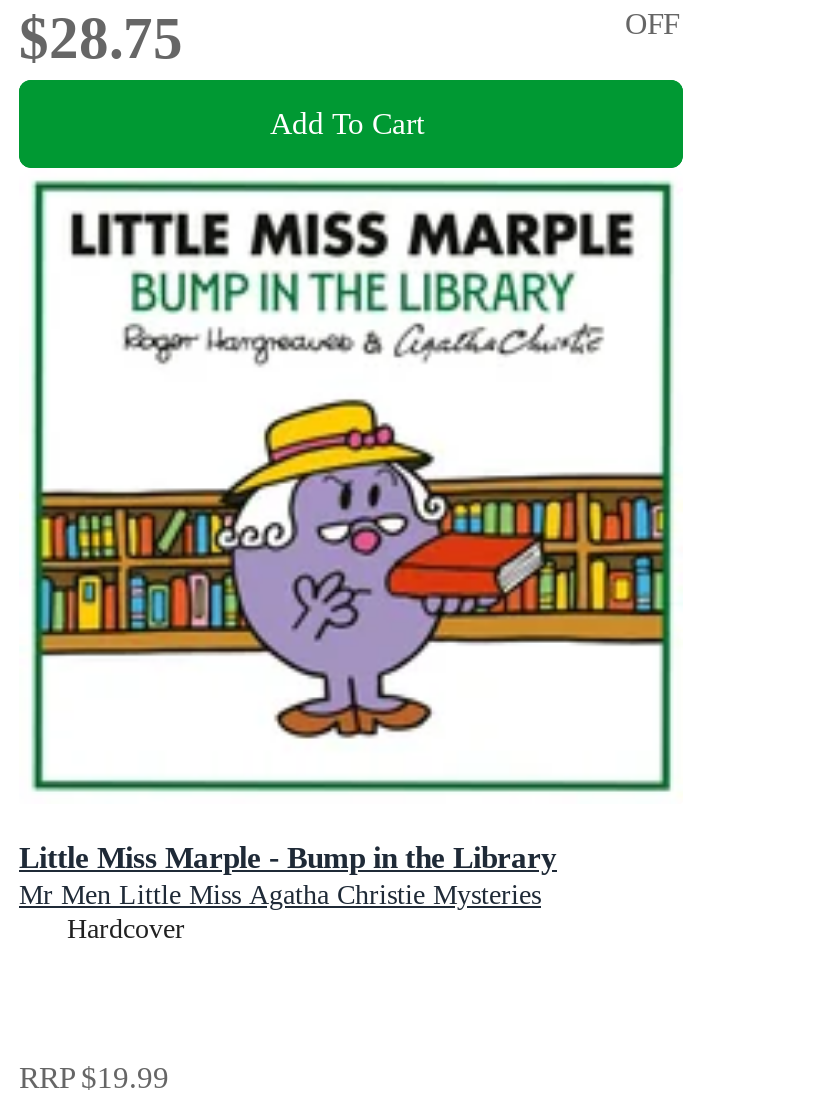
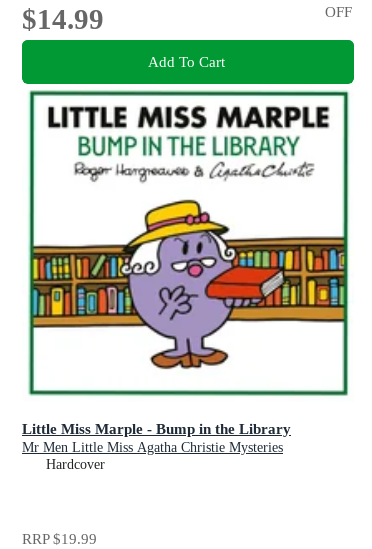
- $28.75
+ $14.99
